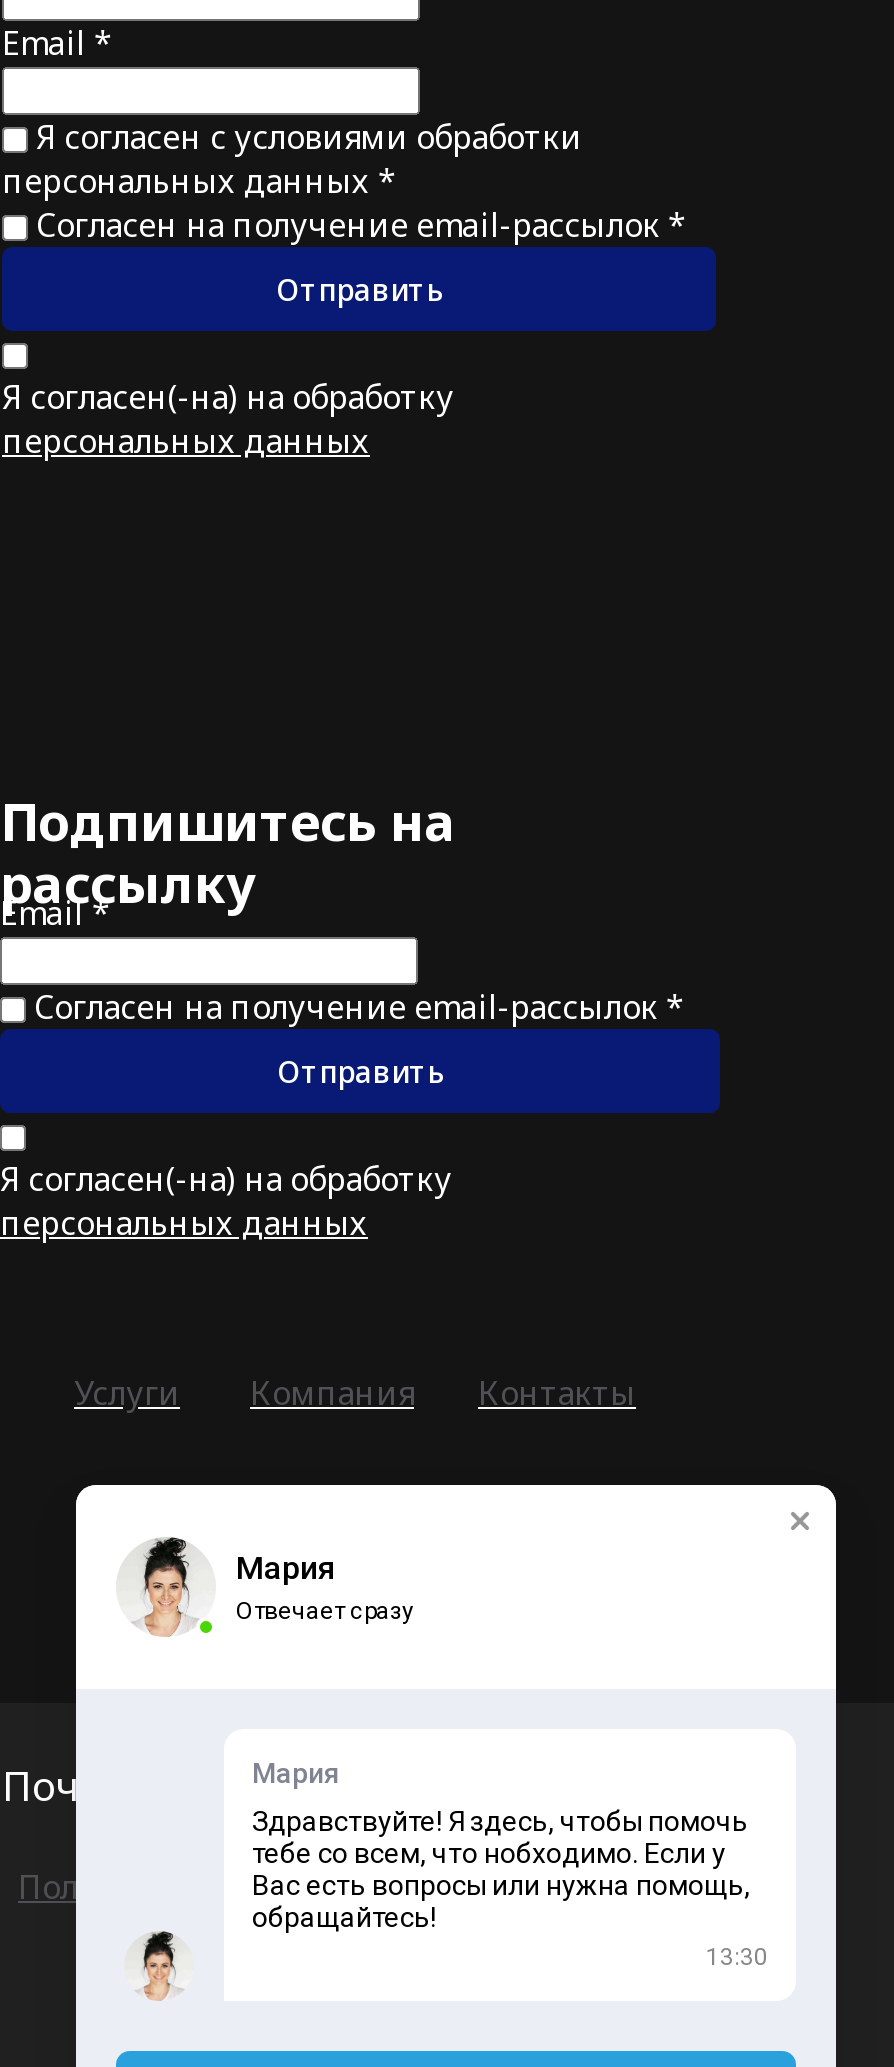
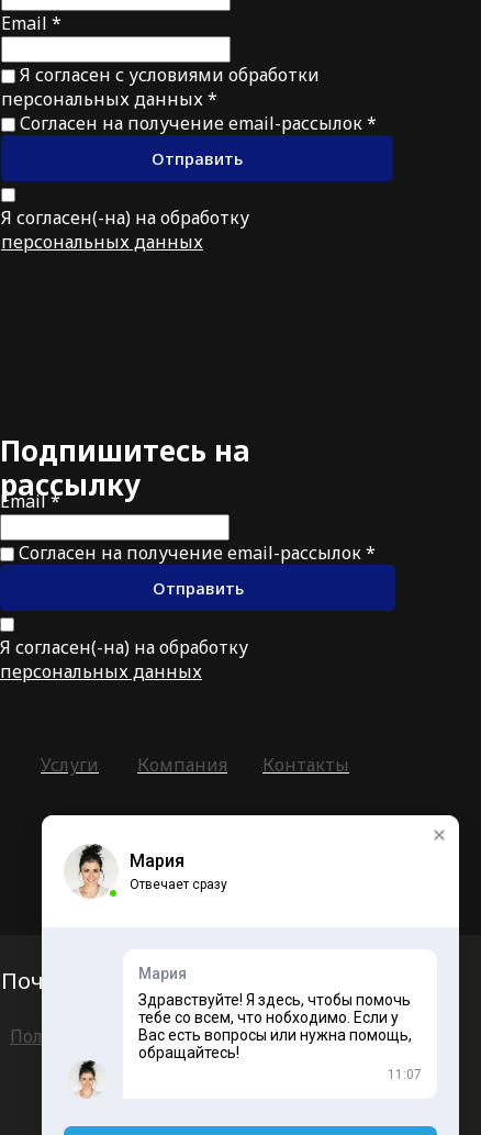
- 13:30
+ 11:07
